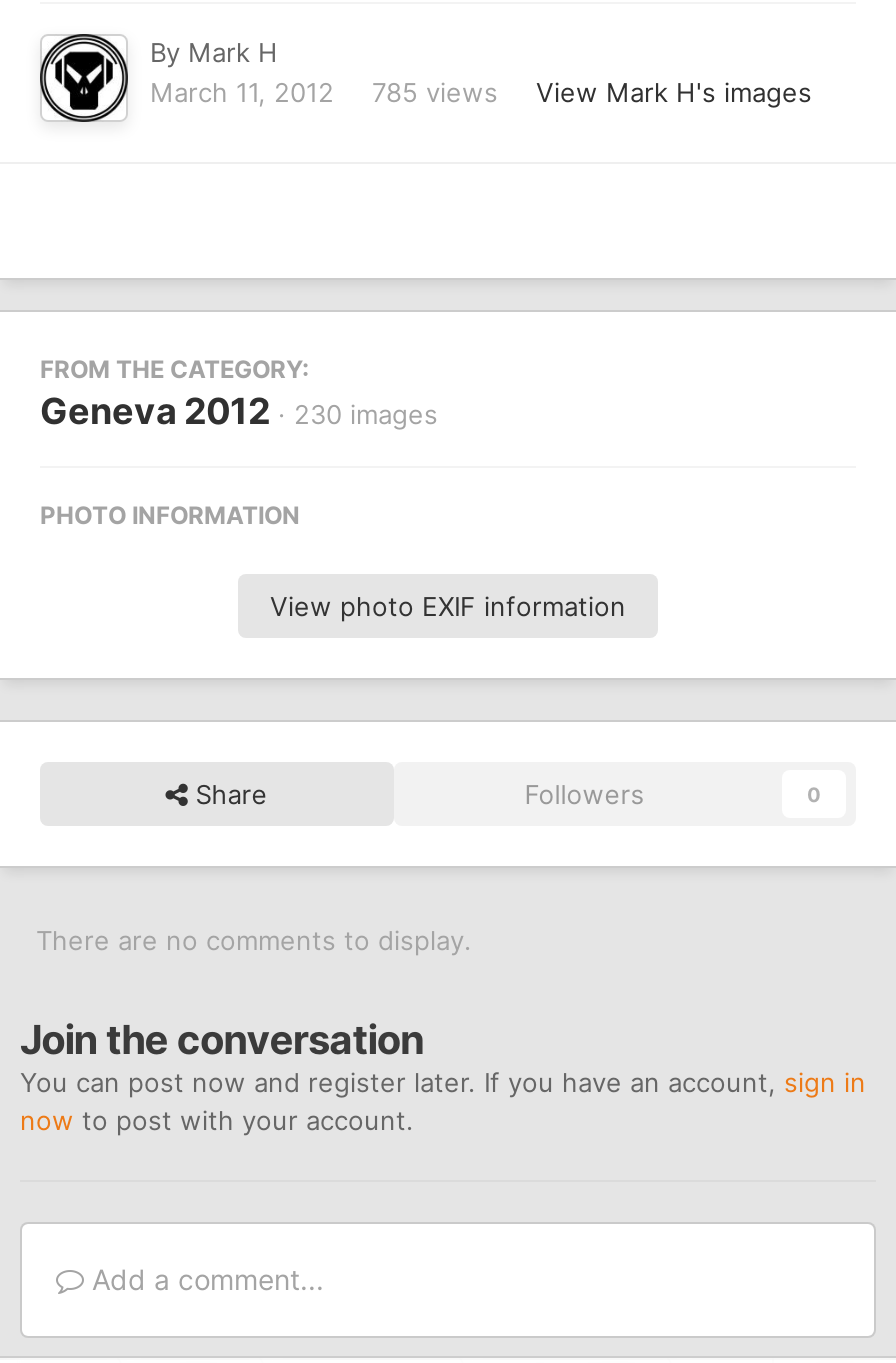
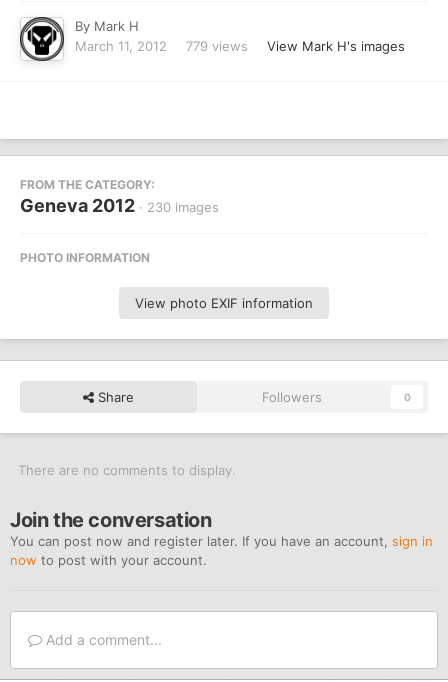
- March 11, 2012 785 views View Mark H's images
+ March 11, 2012 779 views View Mark H's images
